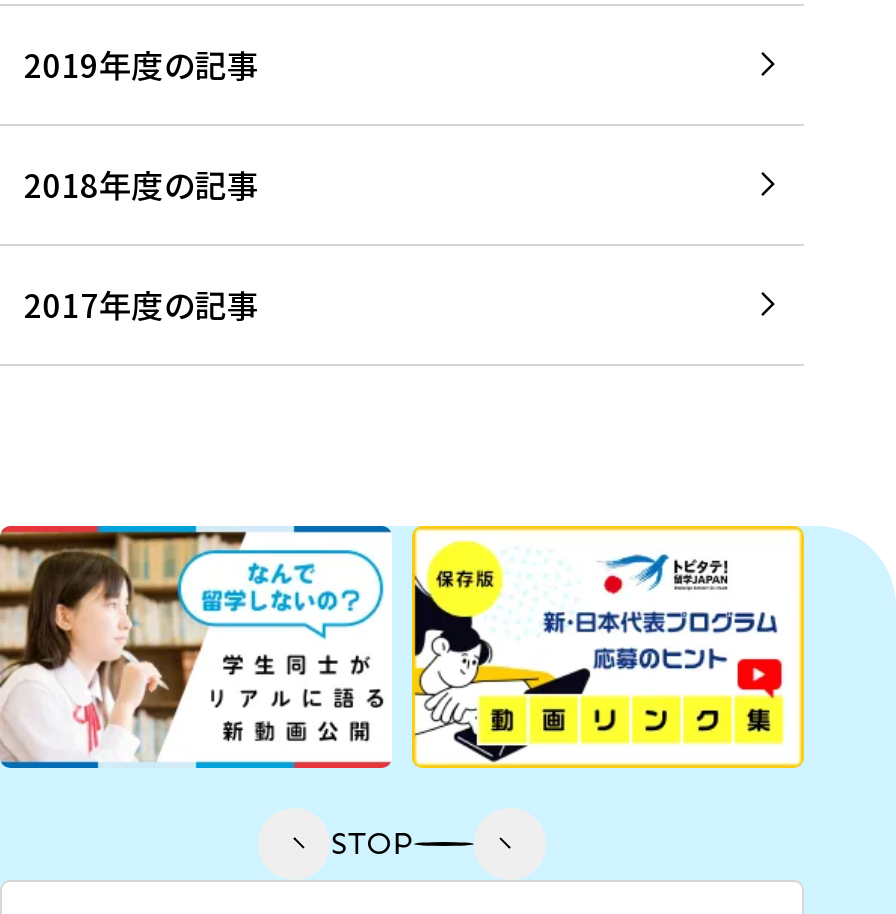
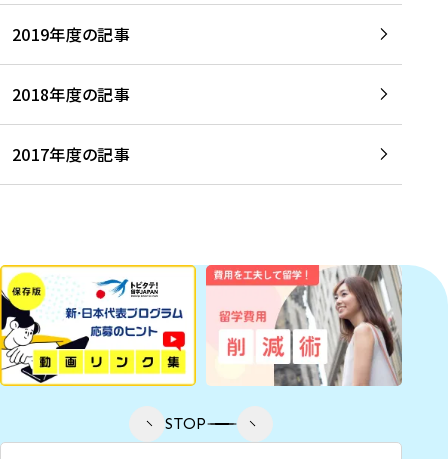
- [image]
+ [image]

- [image]
+ [image]
